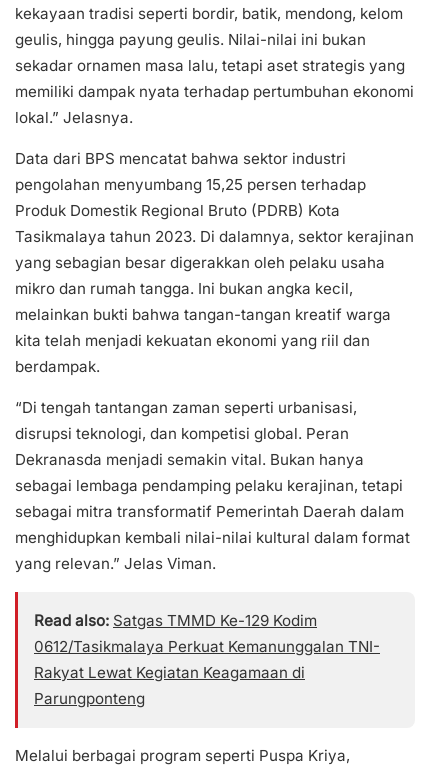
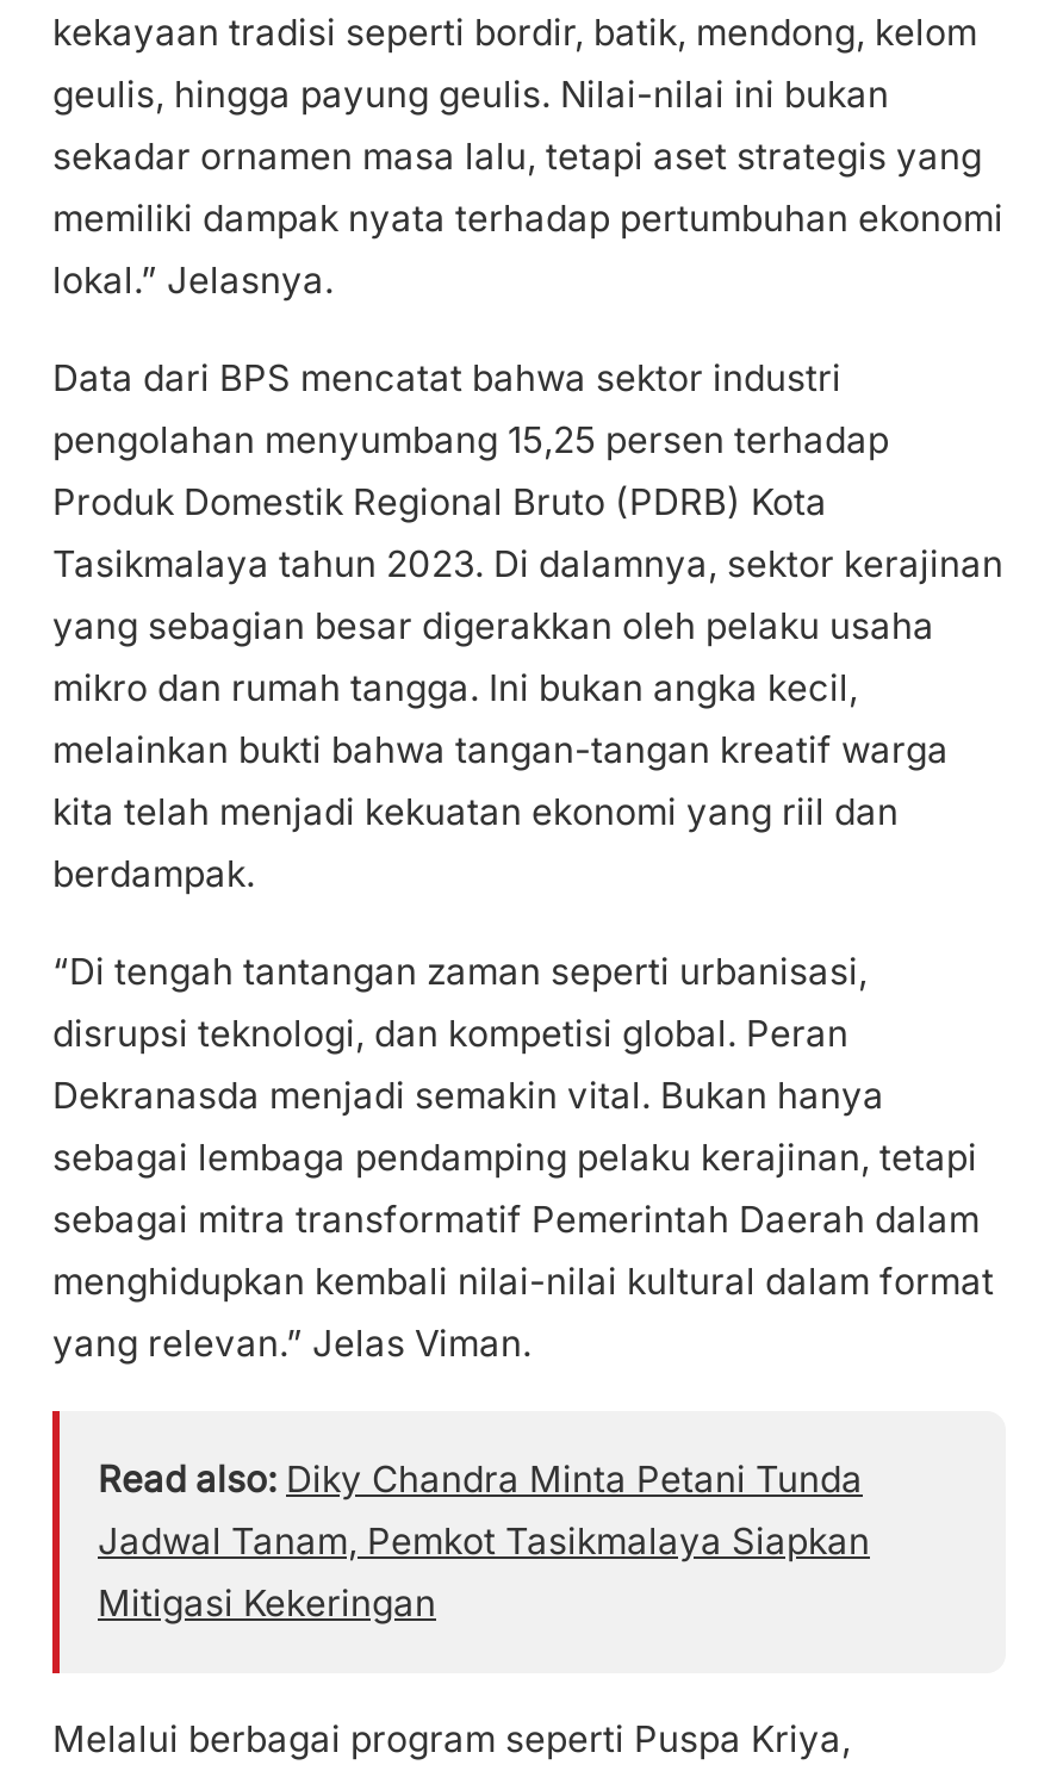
- Read also: Satgas TMMD Ke-129 Kodim
- 0612/Tasikmalaya Perkuat Kemanunggalan TNI-
- Rakyat Lewat Kegiatan Keagamaan di
- Parungponteng
+ Read also: Diky Chandra Minta Petani Tunda
+ Jadwal Tanam, Pemkot Tasikmalaya Siapkan
+ Mitigasi Kekeringan
